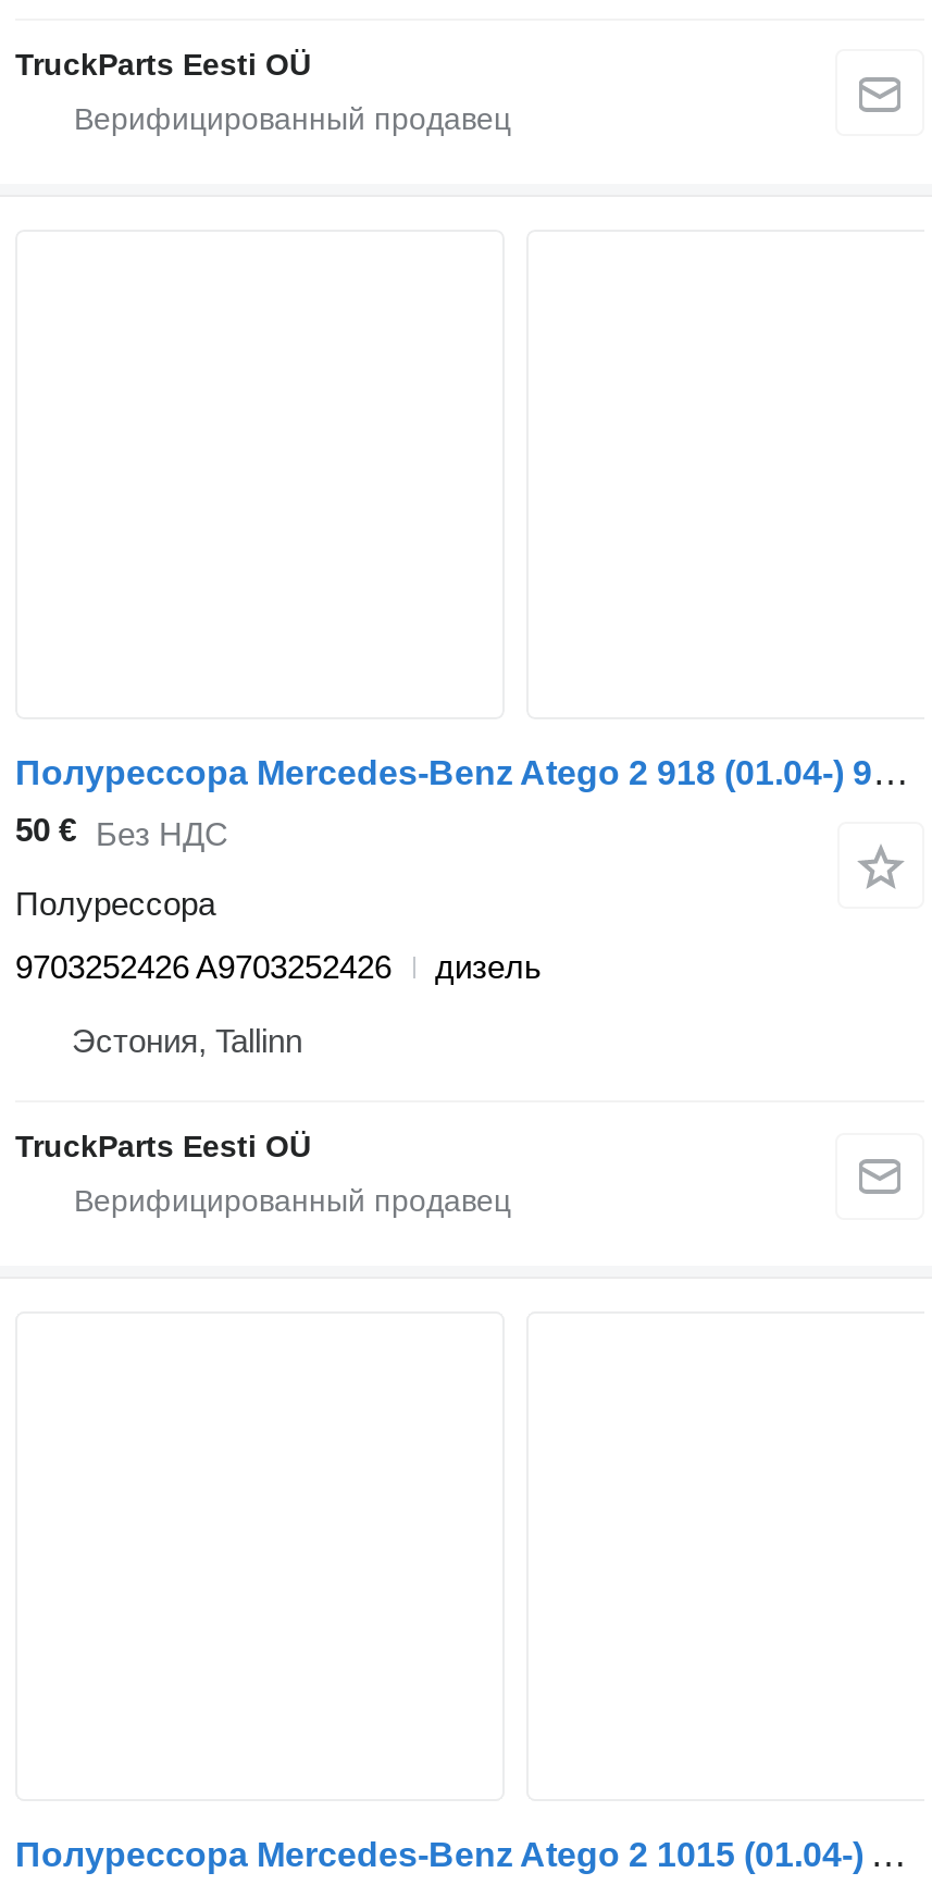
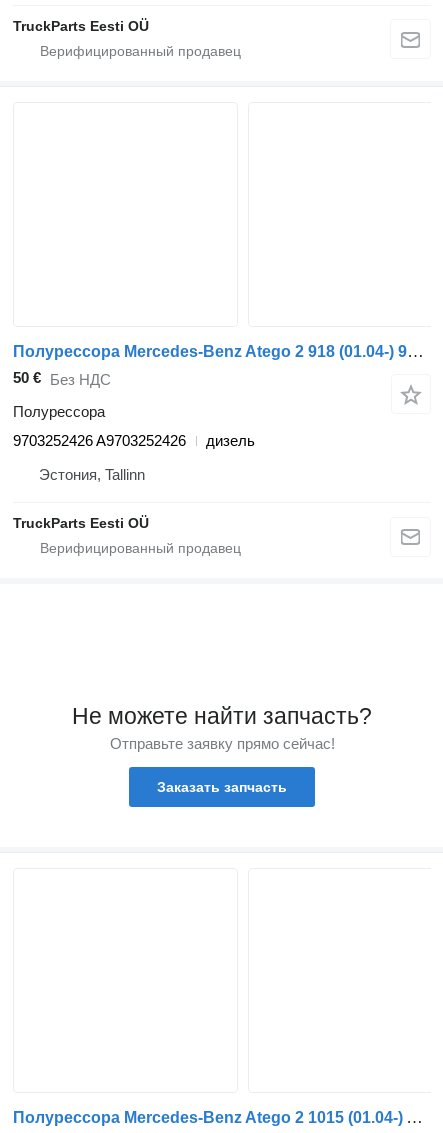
+ Не можете найти запчасть?
+ Отправьте заявку прямо сейчас!
+ Заказать запчасть
